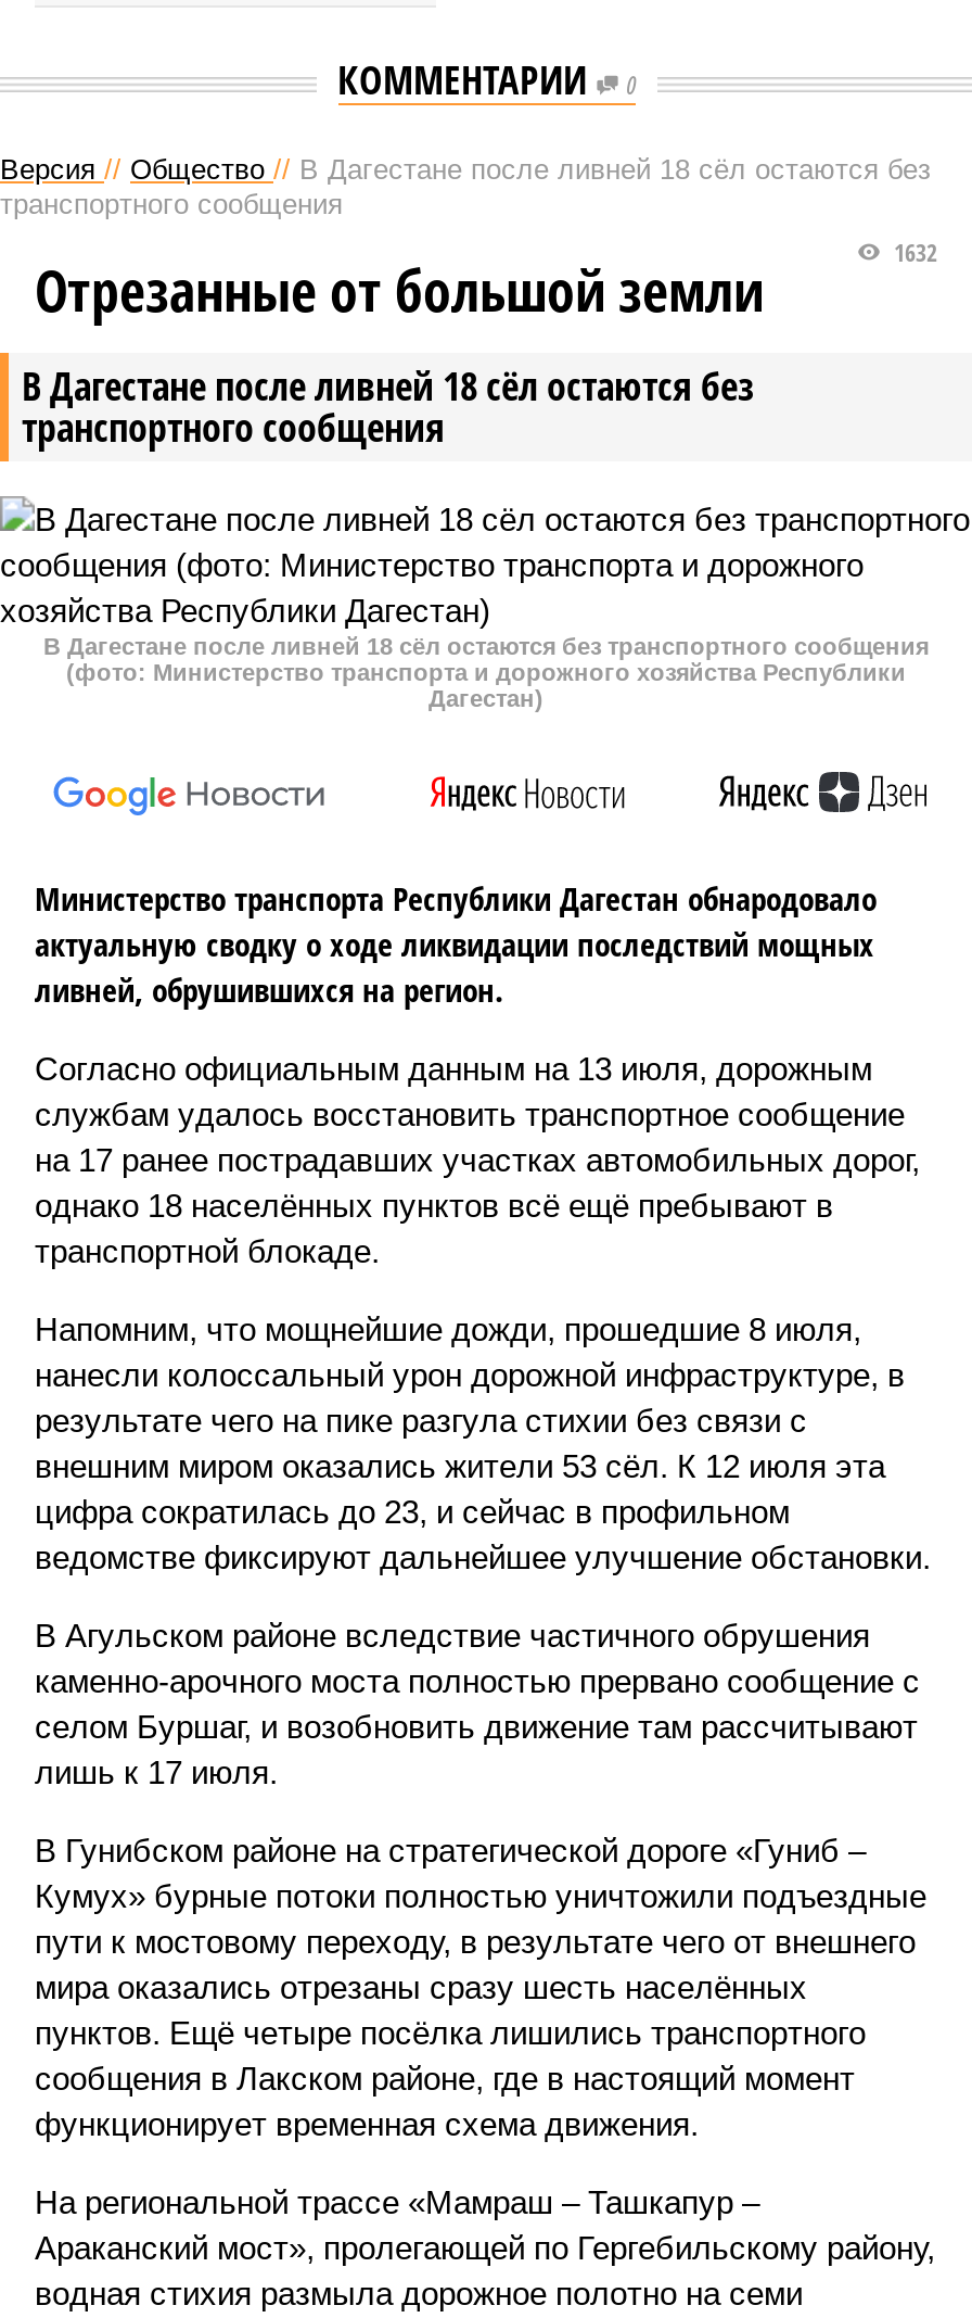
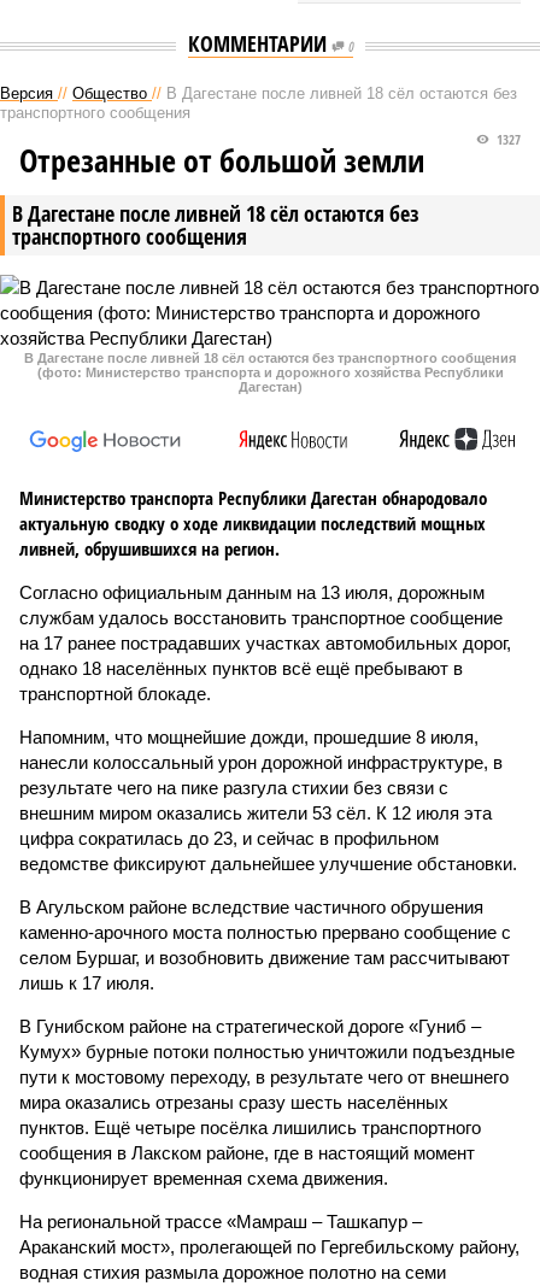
- 1632
+ 1327
